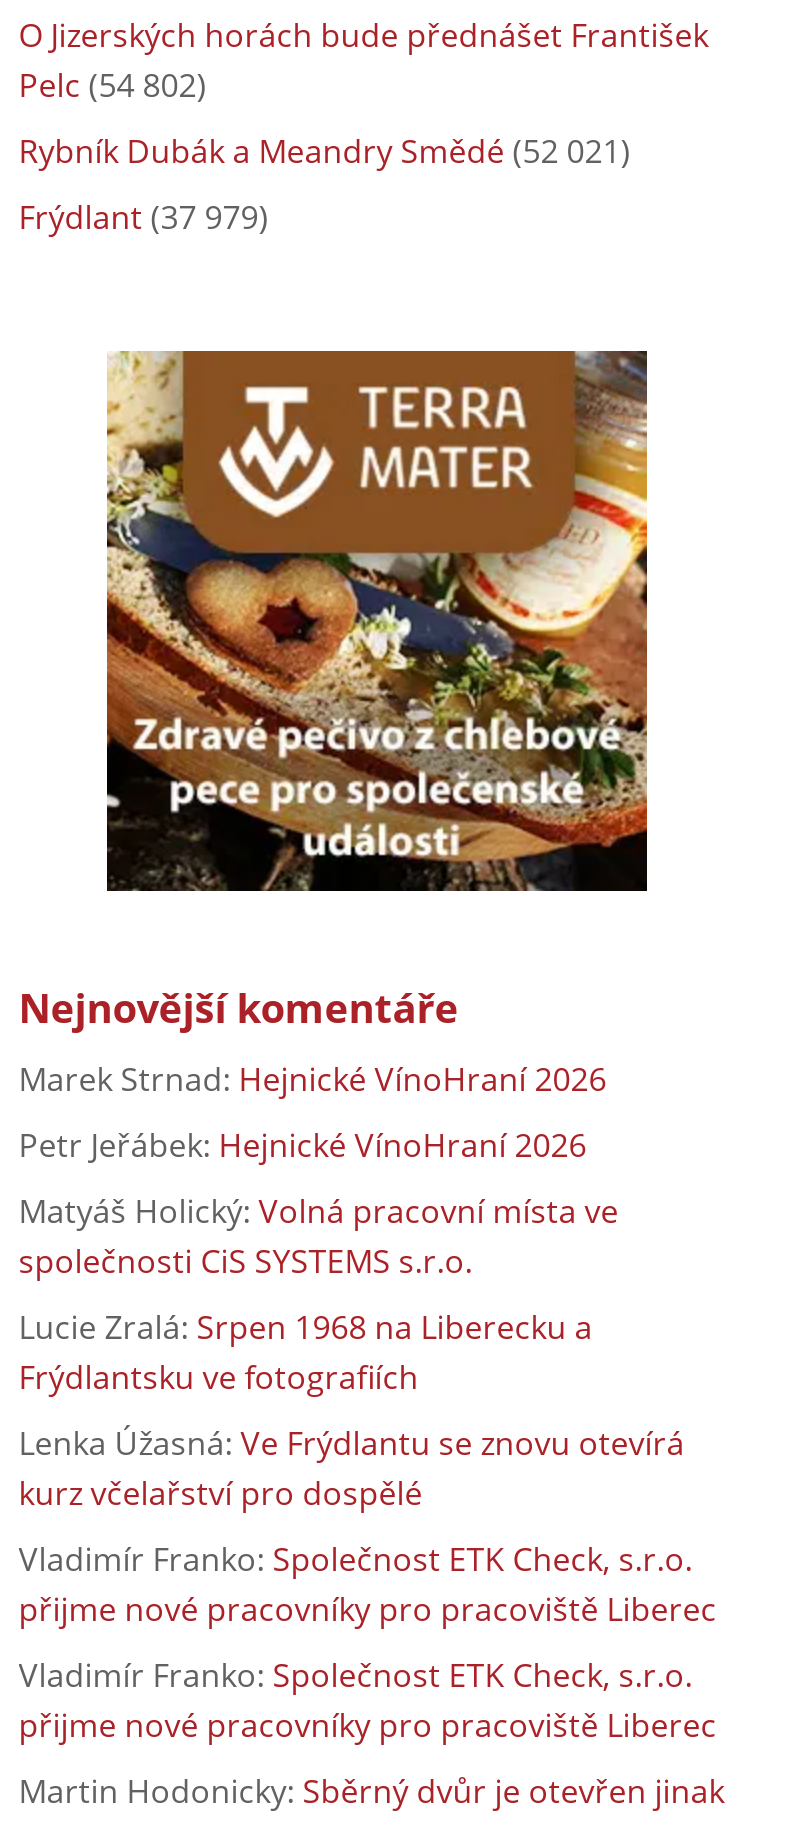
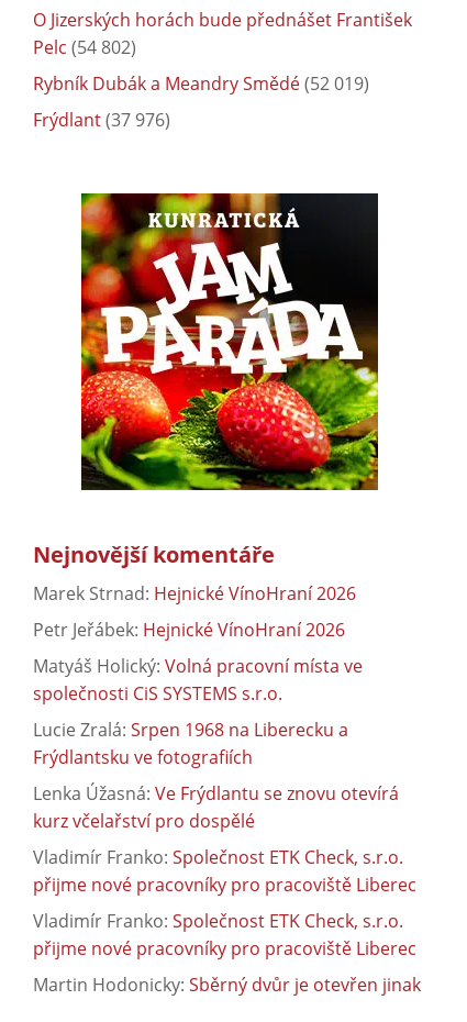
- Rybník Dubák a Meandry Smědé (52 021)
+ Rybník Dubák a Meandry Smědé (52 019)

- Frýdlant (37 979)
+ Frýdlant (37 976)

- [image]
+ [image]
